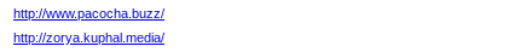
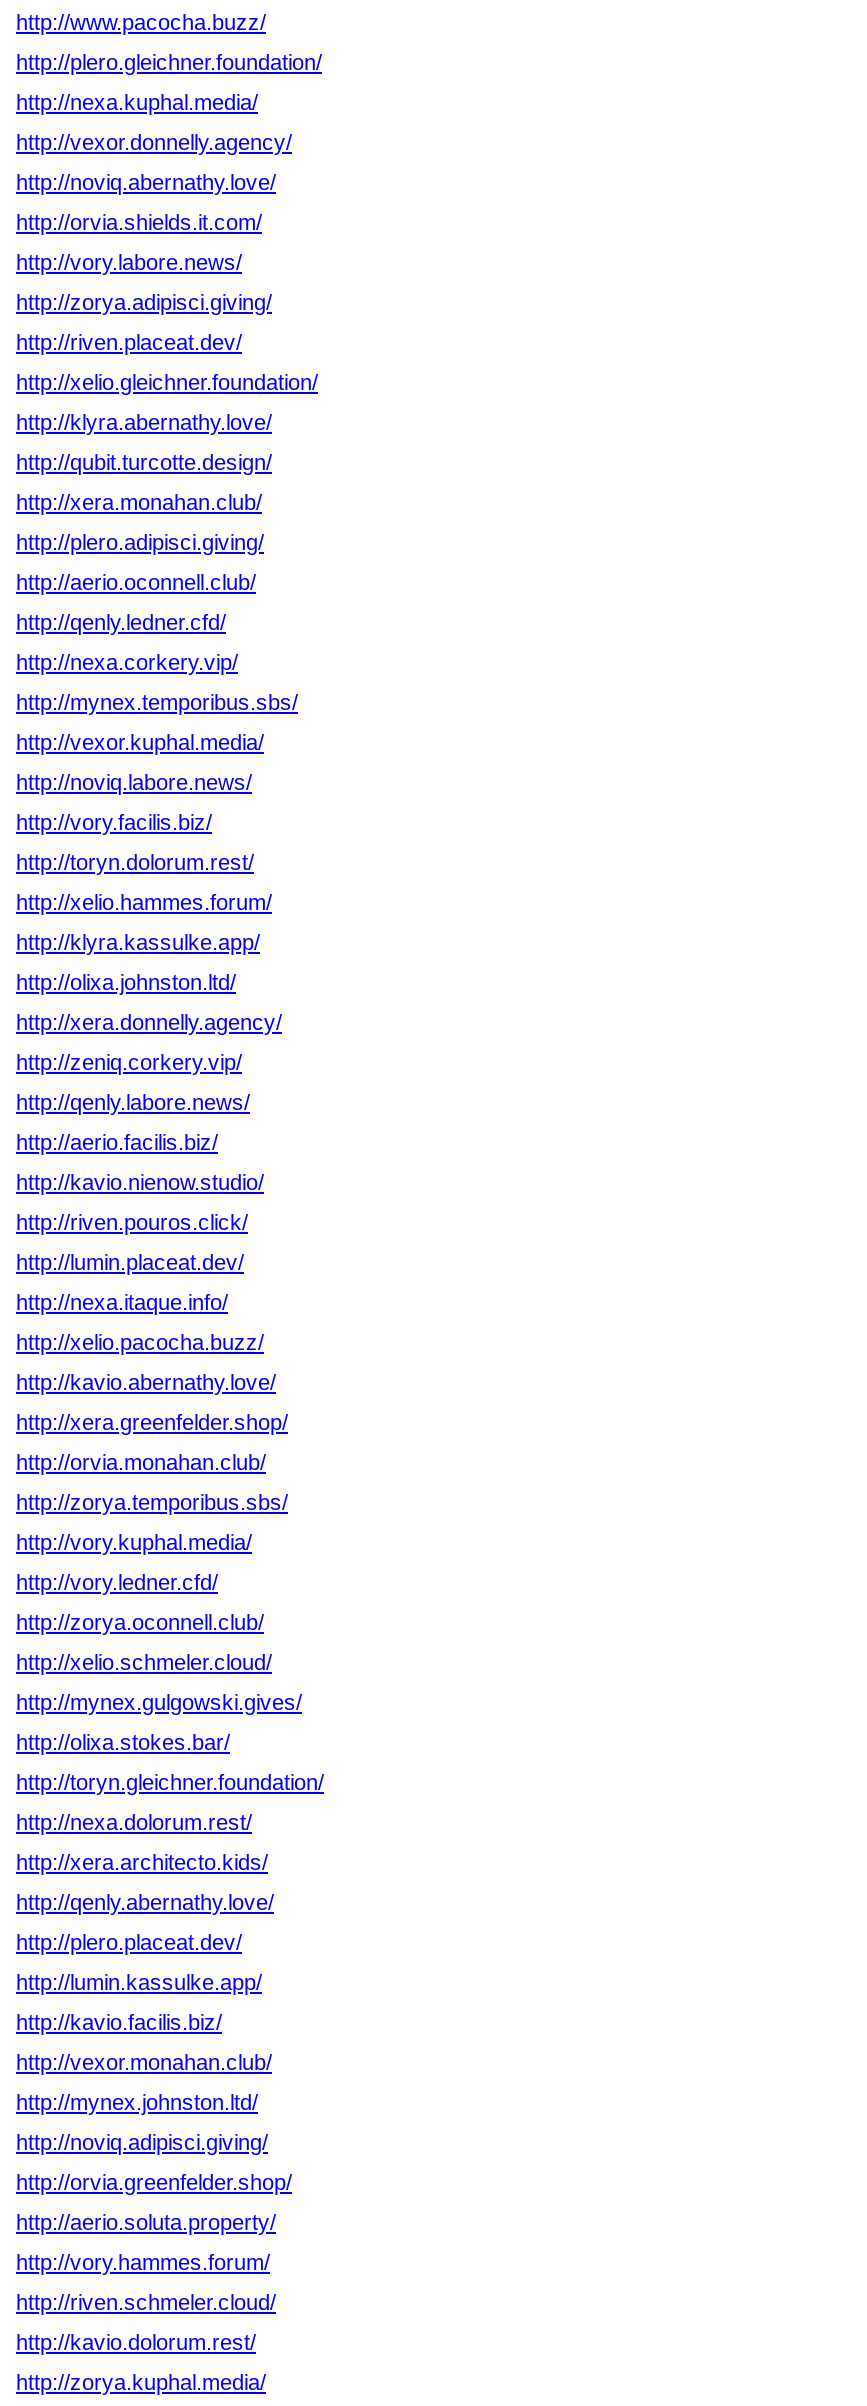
+ http://plero.gleichner.foundation/
+ http://nexa.kuphal.media/
+ http://vexor.donnelly.agency/
+ http://noviq.abernathy.love/
+ http://orvia.shields.it.com/
+ http://vory.labore.news/
+ http://zorya.adipisci.giving/
+ http://riven.placeat.dev/
+ http://xelio.gleichner.foundation/
+ http://klyra.abernathy.love/
+ http://qubit.turcotte.design/
+ http://xera.monahan.club/
+ http://plero.adipisci.giving/
+ http://aerio.oconnell.club/
+ http://qenly.ledner.cfd/
+ http://nexa.corkery.vip/
+ http://mynex.temporibus.sbs/
+ http://vexor.kuphal.media/
+ http://noviq.labore.news/
+ http://vory.facilis.biz/
+ http://toryn.dolorum.rest/
+ http://xelio.hammes.forum/
+ http://klyra.kassulke.app/
+ http://olixa.johnston.ltd/
+ http://xera.donnelly.agency/
+ http://zeniq.corkery.vip/
+ http://qenly.labore.news/
+ http://aerio.facilis.biz/
+ http://kavio.nienow.studio/
+ http://riven.pouros.click/
+ http://lumin.placeat.dev/
+ http://nexa.itaque.info/
+ http://xelio.pacocha.buzz/
+ http://kavio.abernathy.love/
+ http://xera.greenfelder.shop/
+ http://orvia.monahan.club/
+ http://zorya.temporibus.sbs/
+ http://vory.kuphal.media/
+ http://vory.ledner.cfd/
+ http://zorya.oconnell.club/
+ http://xelio.schmeler.cloud/
+ http://mynex.gulgowski.gives/
+ http://olixa.stokes.bar/
+ http://toryn.gleichner.foundation/
+ http://nexa.dolorum.rest/
+ http://xera.architecto.kids/
+ http://qenly.abernathy.love/
+ http://plero.placeat.dev/
+ http://lumin.kassulke.app/
+ http://kavio.facilis.biz/
+ http://vexor.monahan.club/
+ http://mynex.johnston.ltd/
+ http://noviq.adipisci.giving/
+ http://orvia.greenfelder.shop/
+ http://aerio.soluta.property/
+ http://vory.hammes.forum/
+ http://riven.schmeler.cloud/
+ http://kavio.dolorum.rest/
